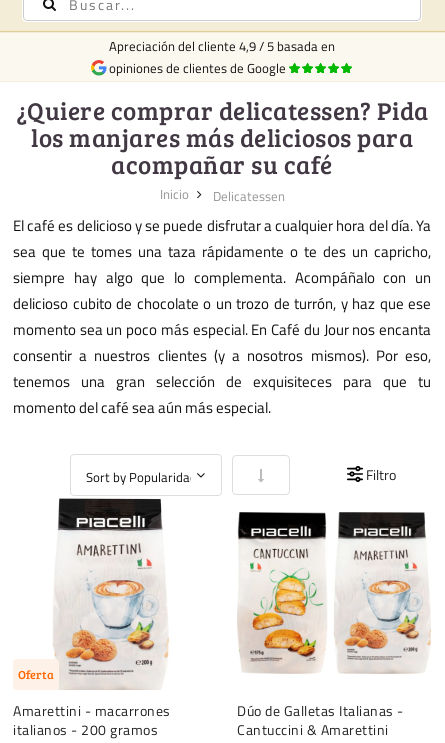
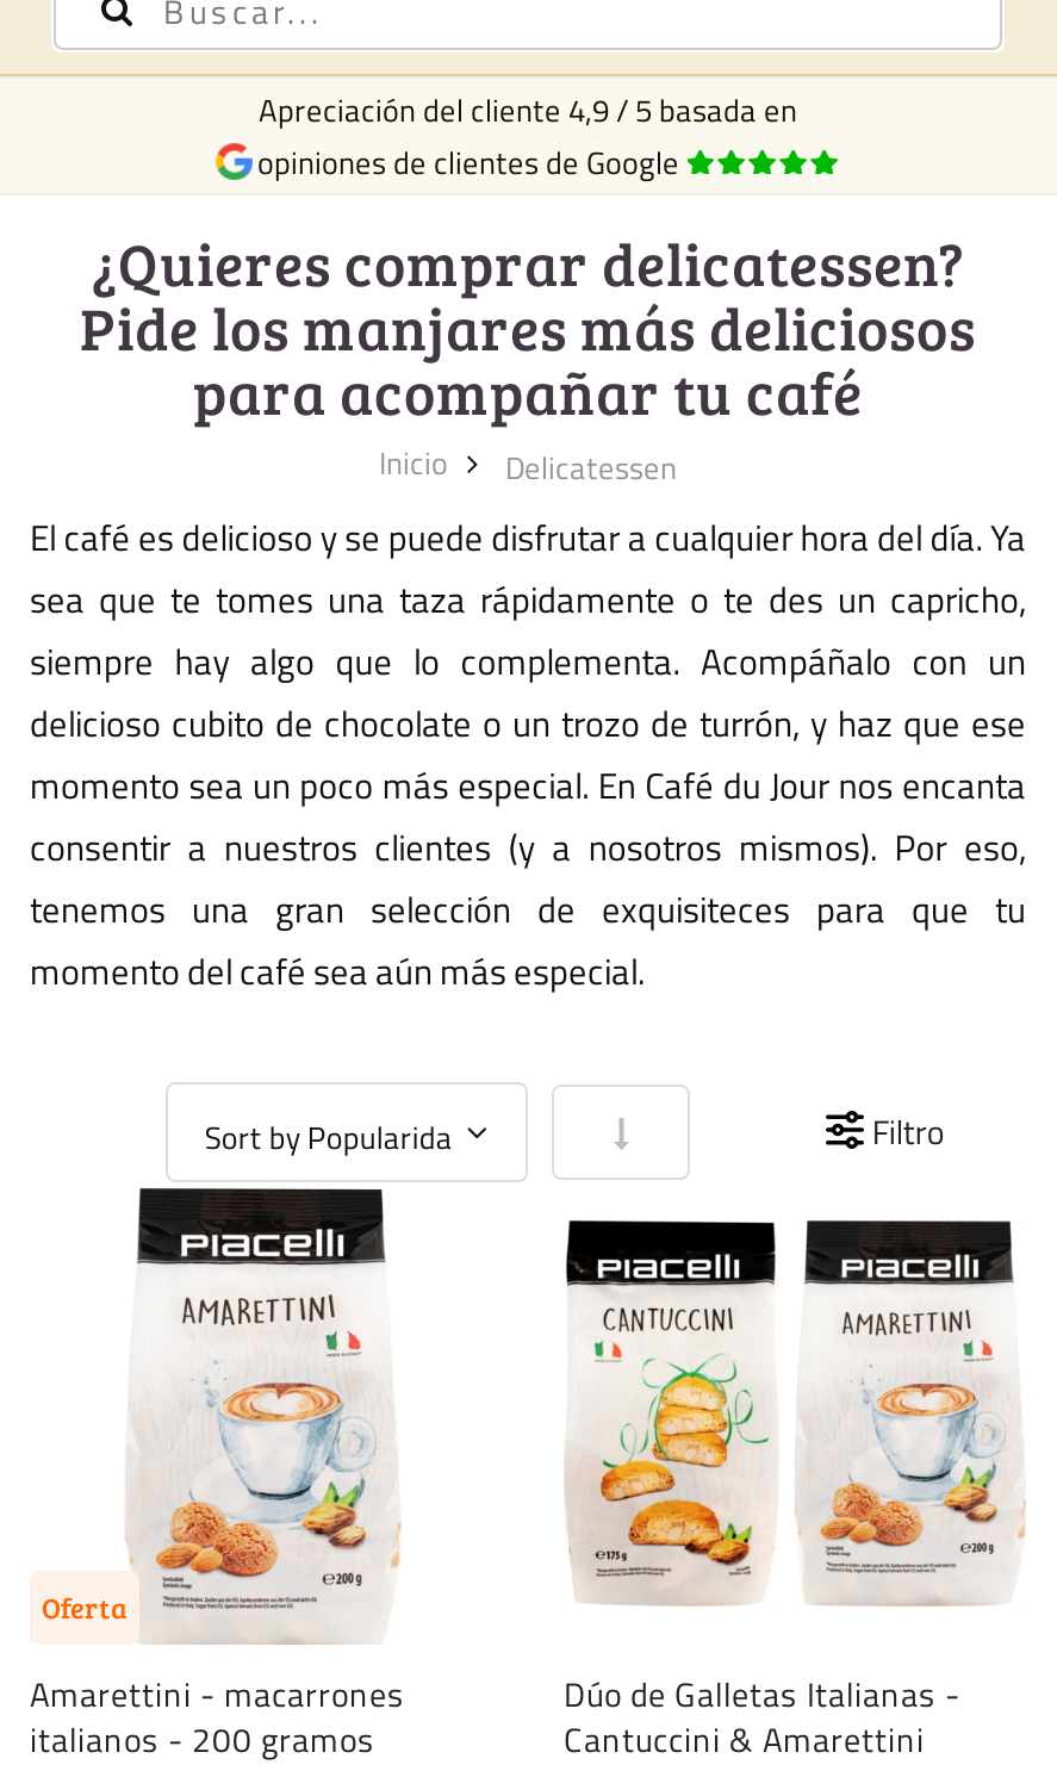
- ¿Quiere comprar delicatessen? Pida
- los manjares más deliciosos para
- acompañar su café
+ ¿Quieres comprar delicatessen?
+ Pide los manjares más deliciosos
+ para acompañar tu café
